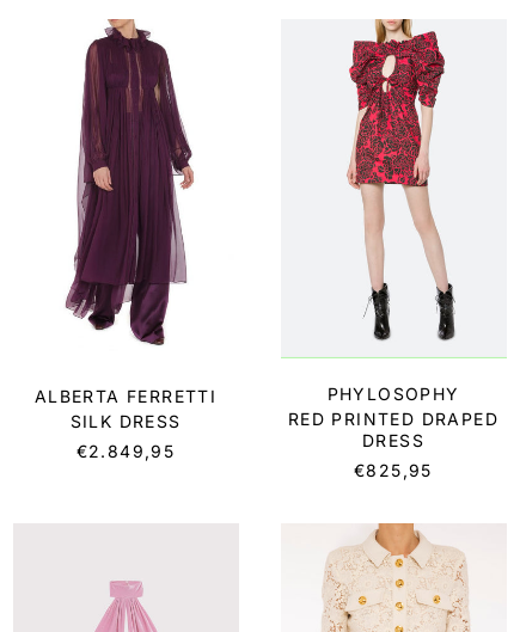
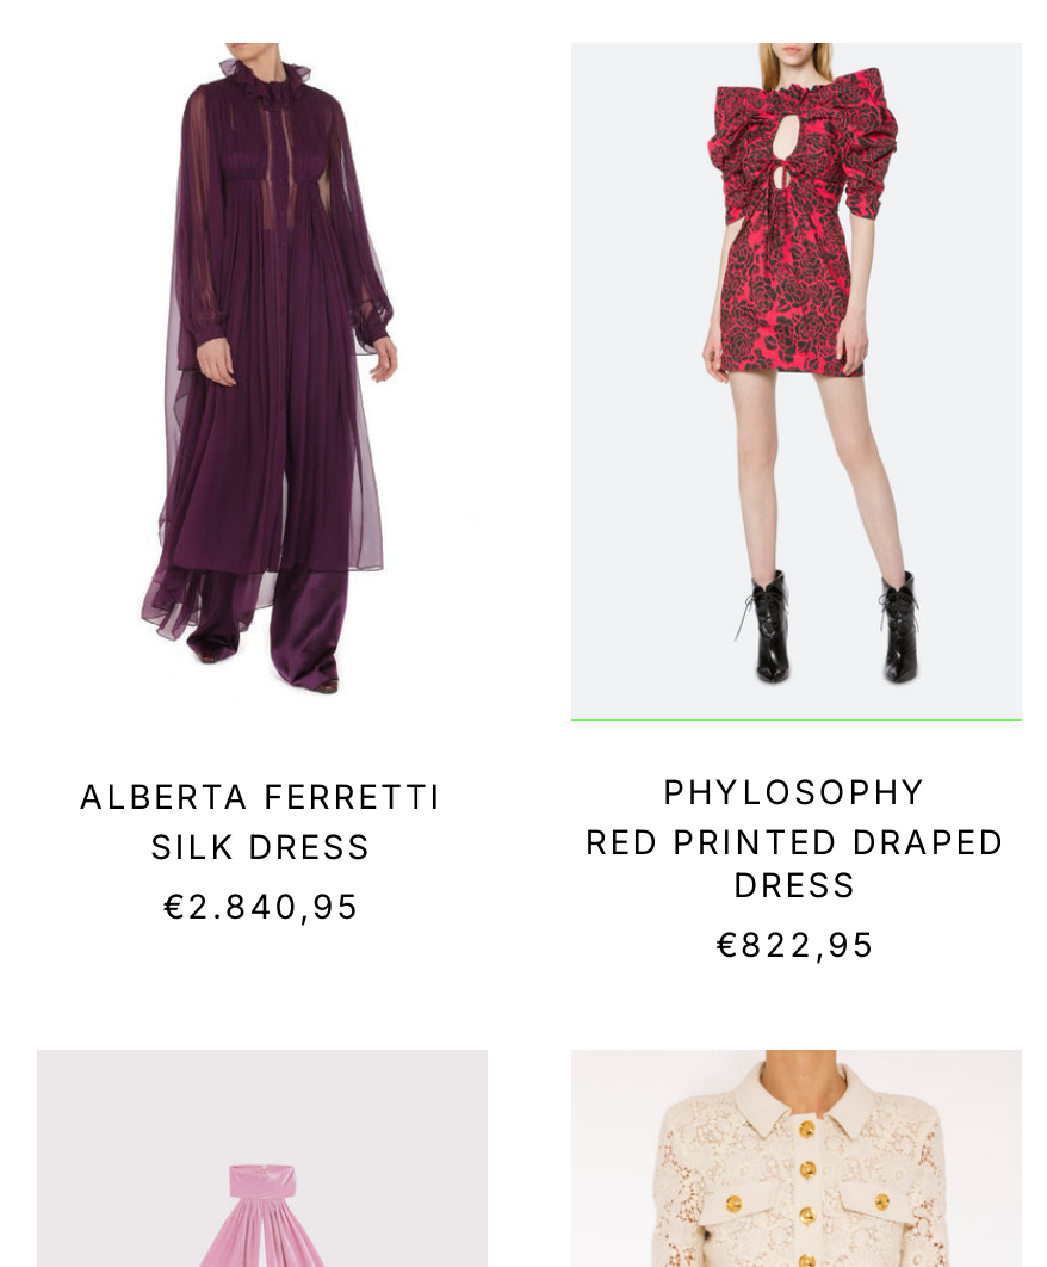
- €2.849,95
+ €2.840,95

- €825,95
+ €822,95
